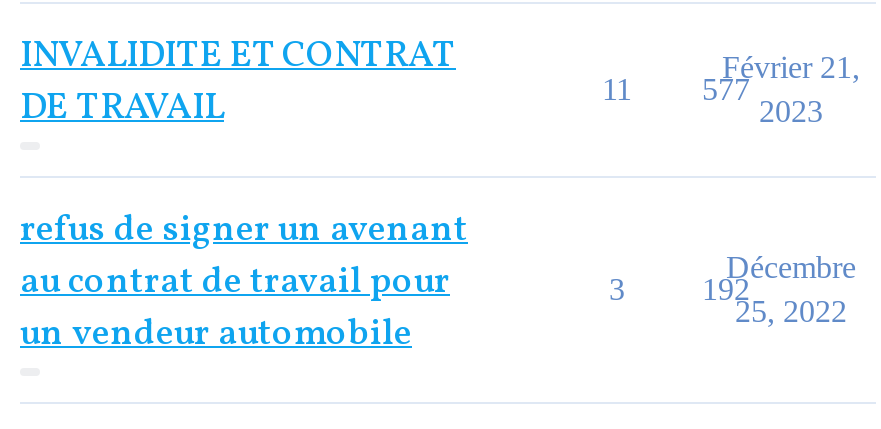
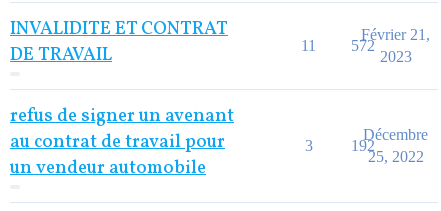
- 577
+ 572
